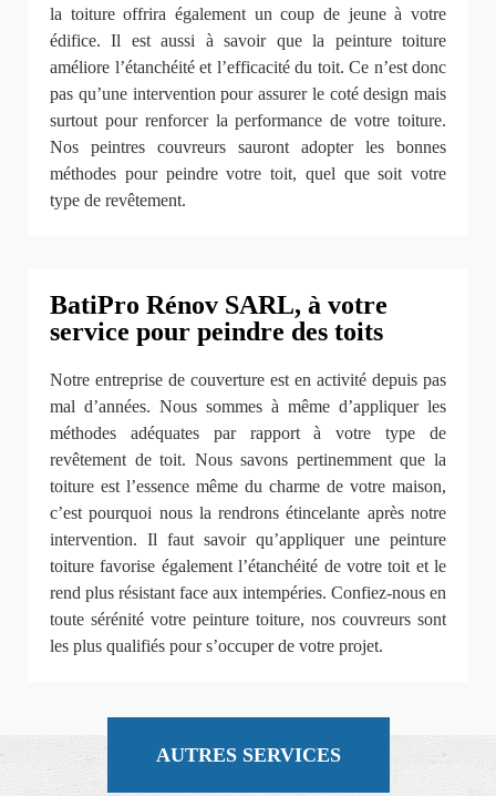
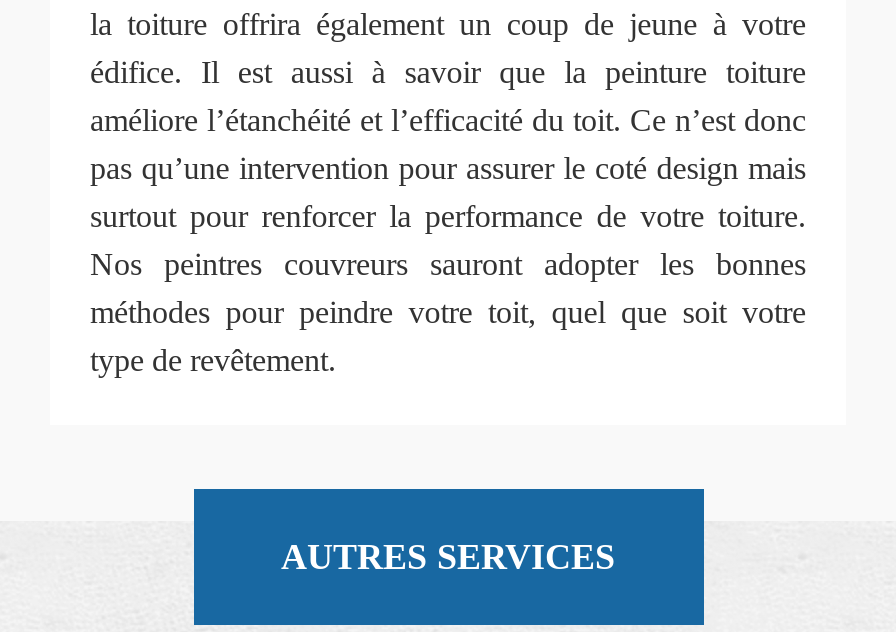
- BatiPro Rénov SARL, à votre
- service pour peindre des toits
- Notre entreprise de couverture est en activité depuis pas
- mal d’années. Nous sommes à même d’appliquer les
- méthodes adéquates par rapport à votre type de
- revêtement de toit. Nous savons pertinemment que la
- toiture est l’essence même du charme de votre maison,
- c’est pourquoi nous la rendrons étincelante après notre
- intervention. Il faut savoir qu’appliquer une peinture
- toiture favorise également l’étanchéité de votre toit et le
- rend plus résistant face aux intempéries. Confiez-nous en
- toute sérénité votre peinture toiture, nos couvreurs sont
- les plus qualifiés pour s’occuper de votre projet.
